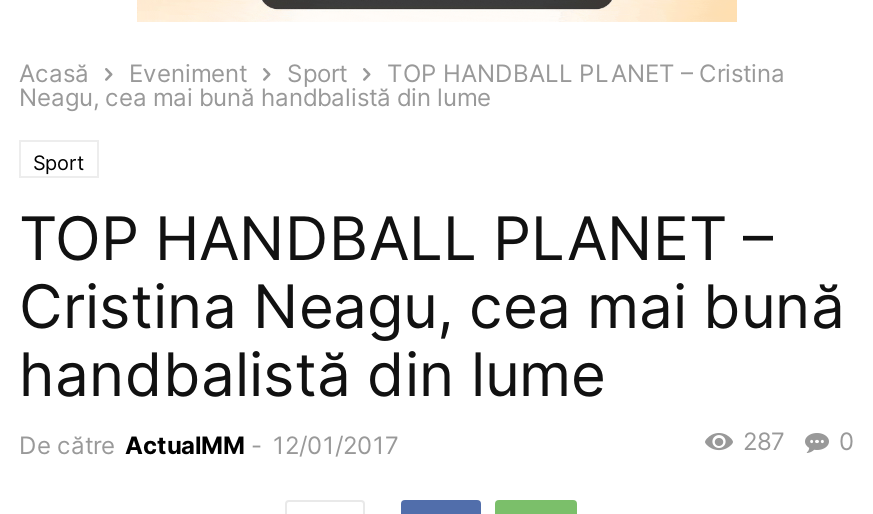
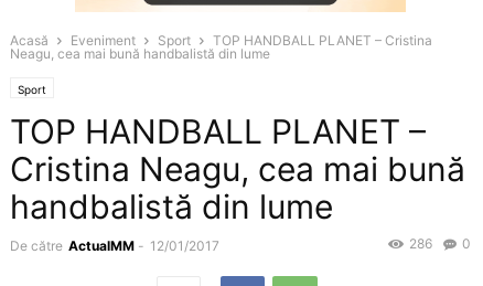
- 287 0
+ 286 0
